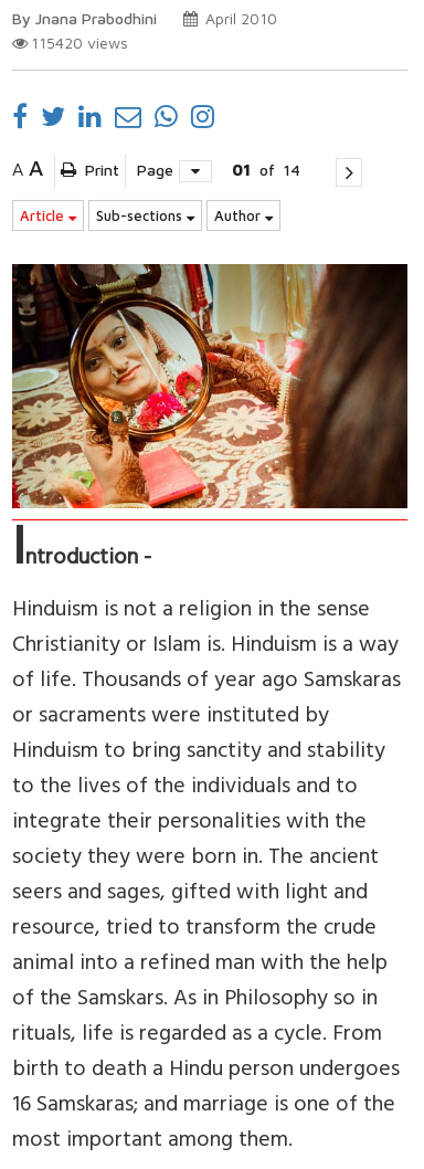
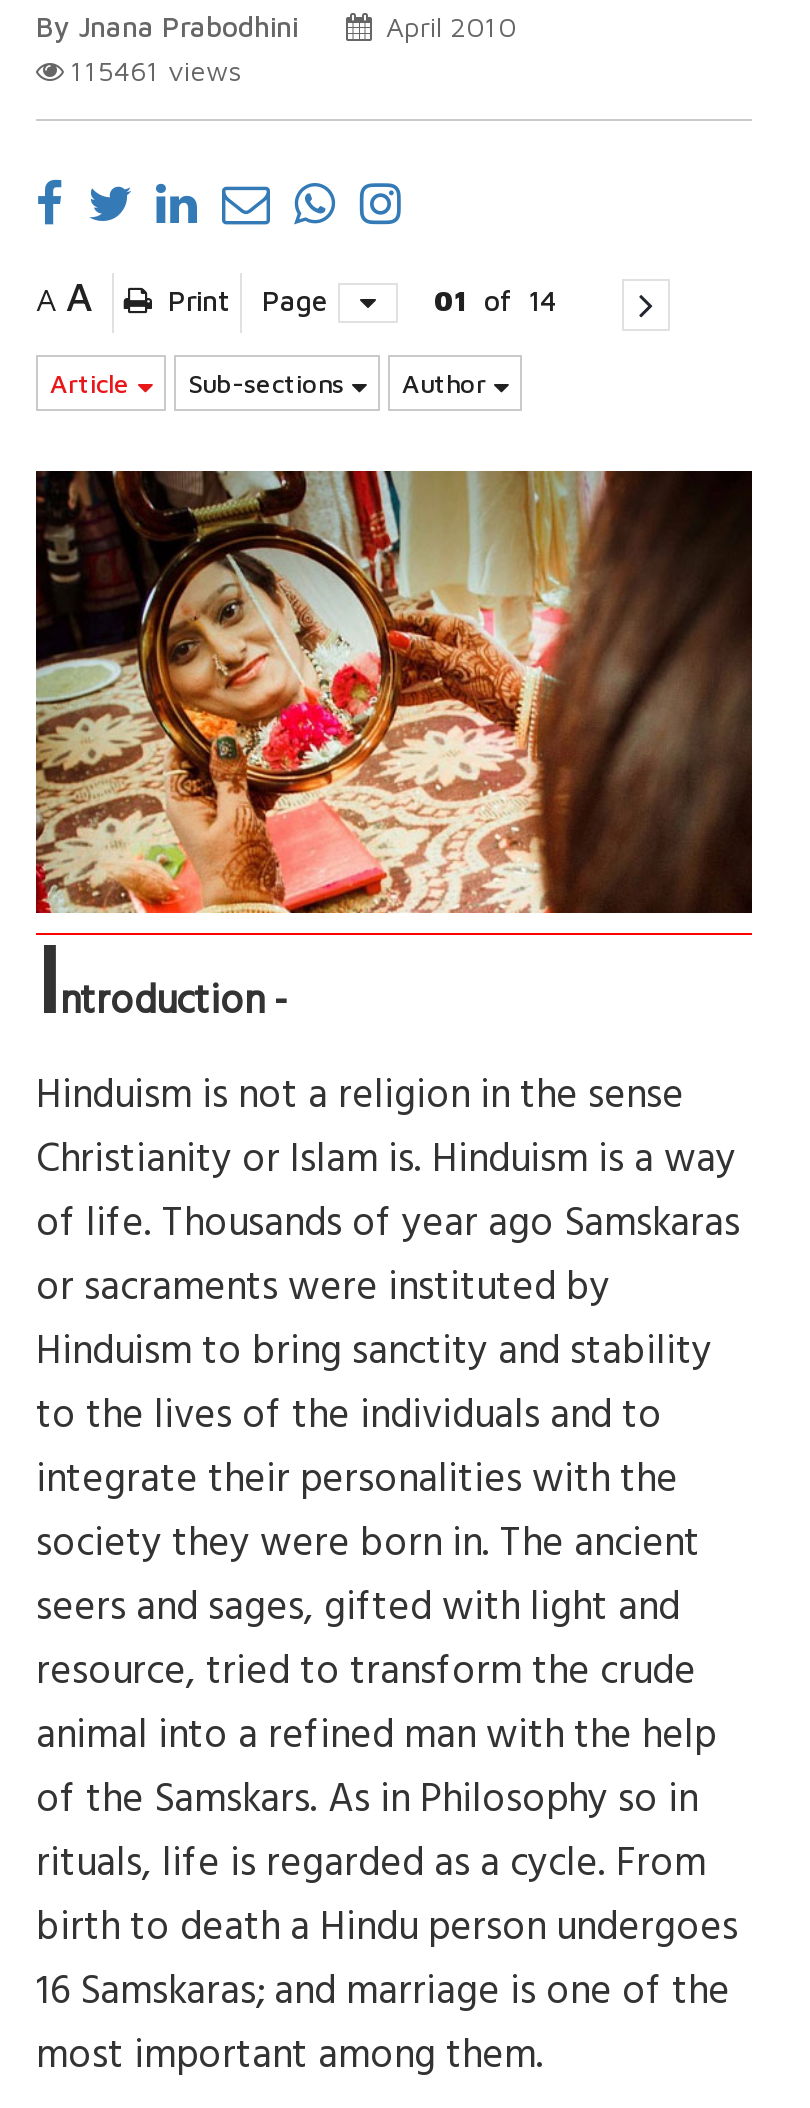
- 115420 views
+ 115461 views
